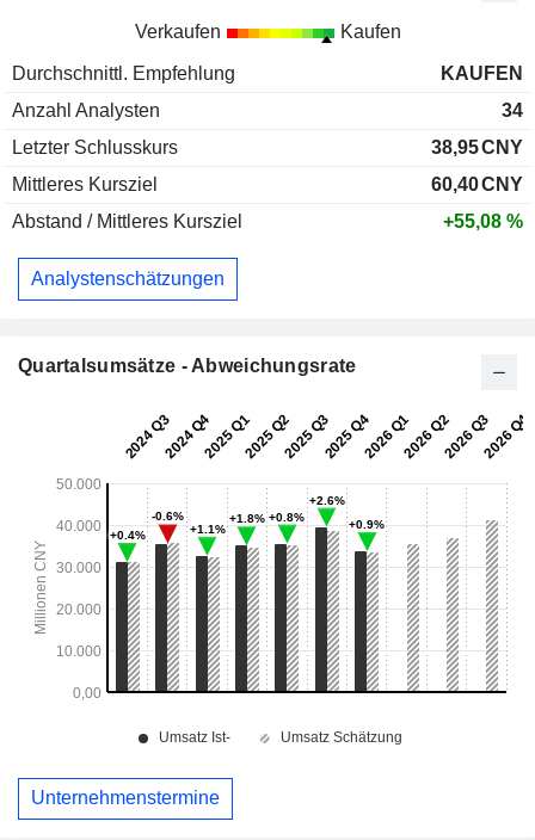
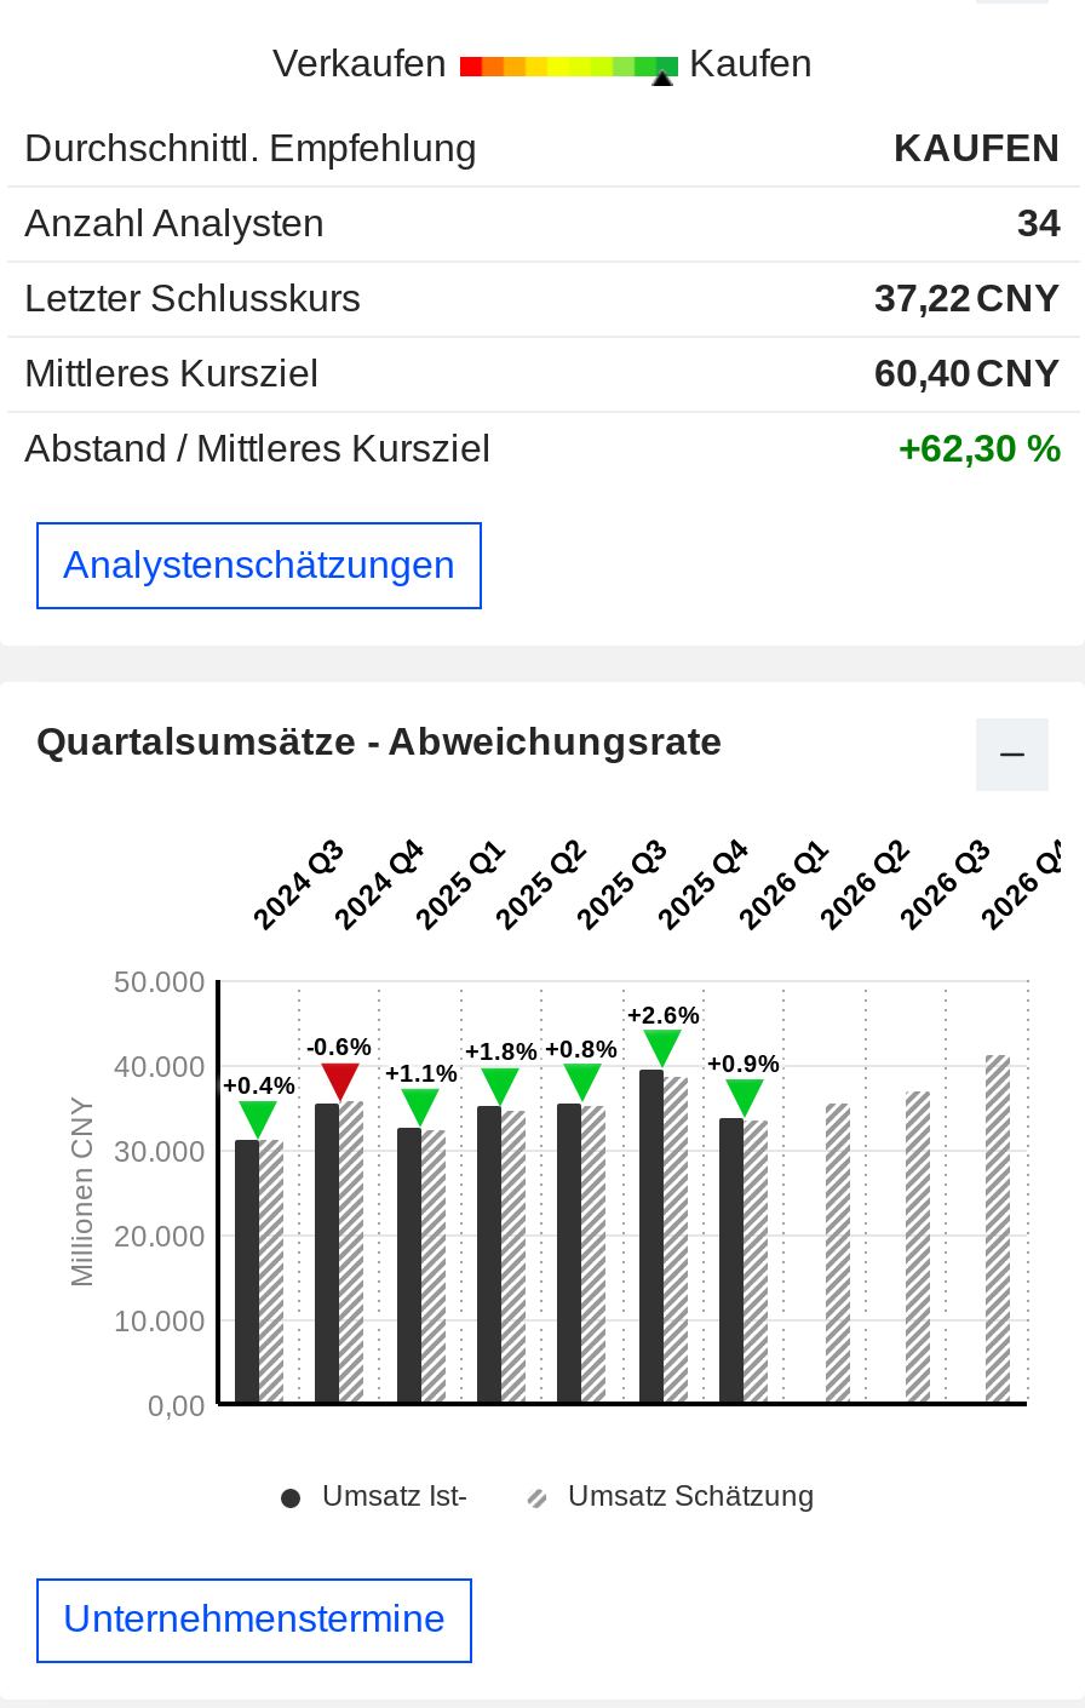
- 38,95 CNY
+ 37,22 CNY

- +55,08 %
+ +62,30 %
